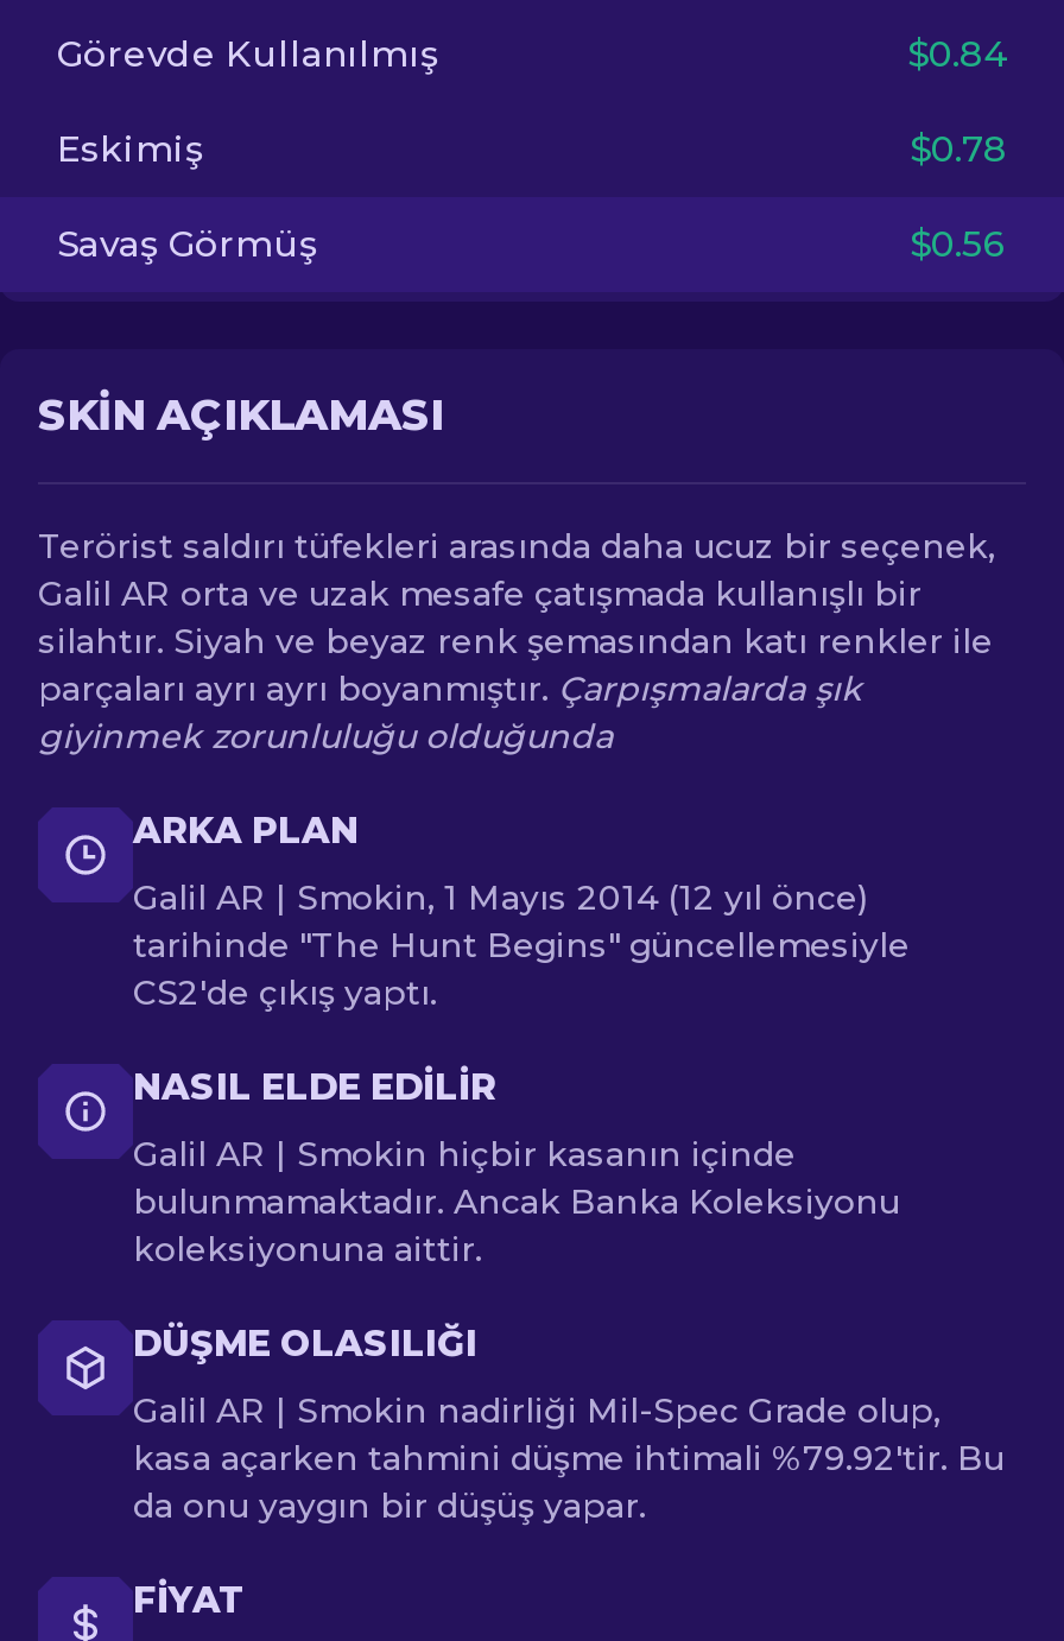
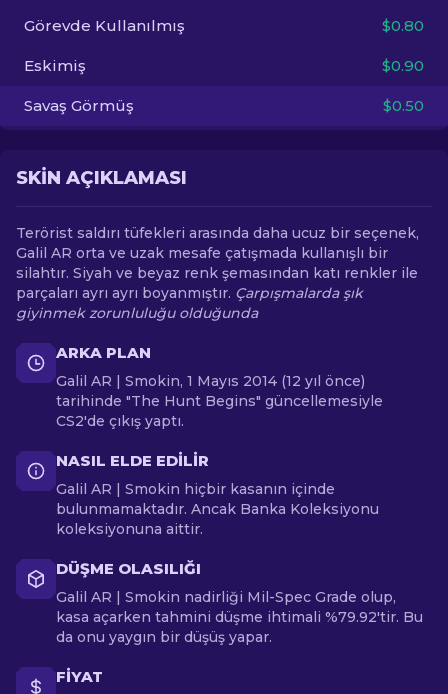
- $0.84
+ $0.80

- $0.78
+ $0.90

- $0.56
+ $0.50
